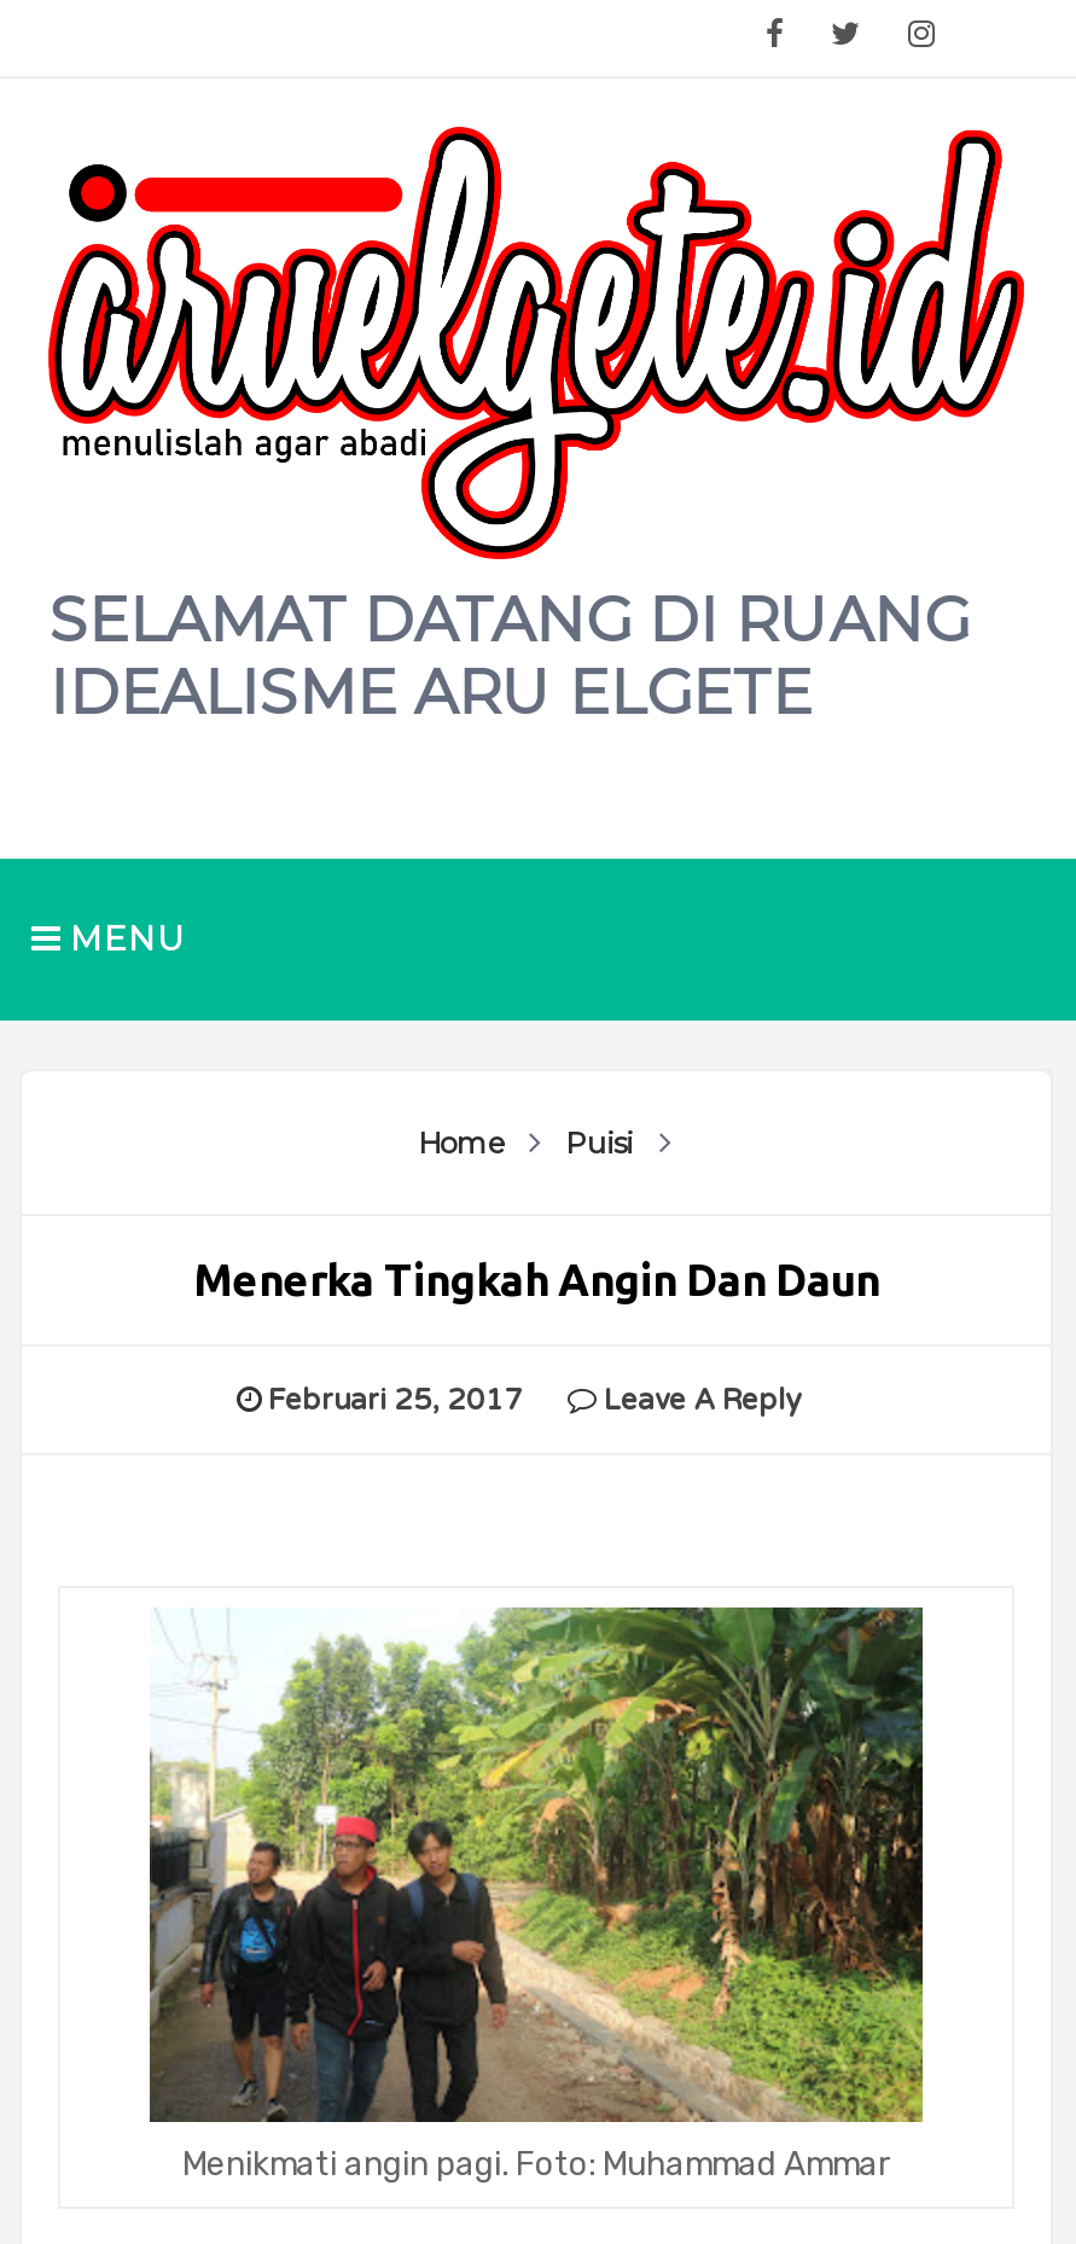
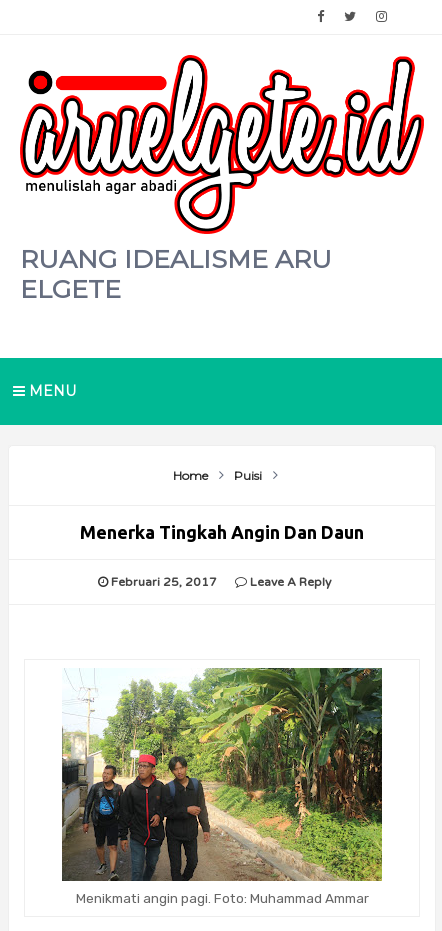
- SELAMAT DATANG DI RUANG
- IDEALISME ARU ELGETE
+ RUANG IDEALISME ARU
+ ELGETE
